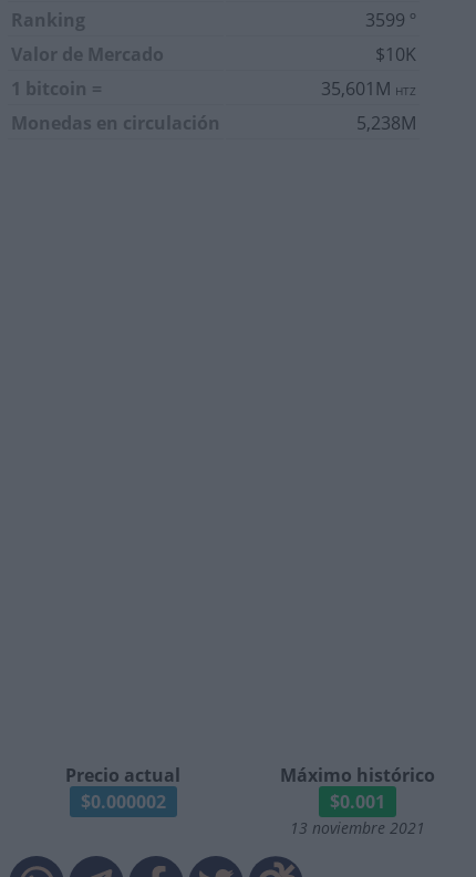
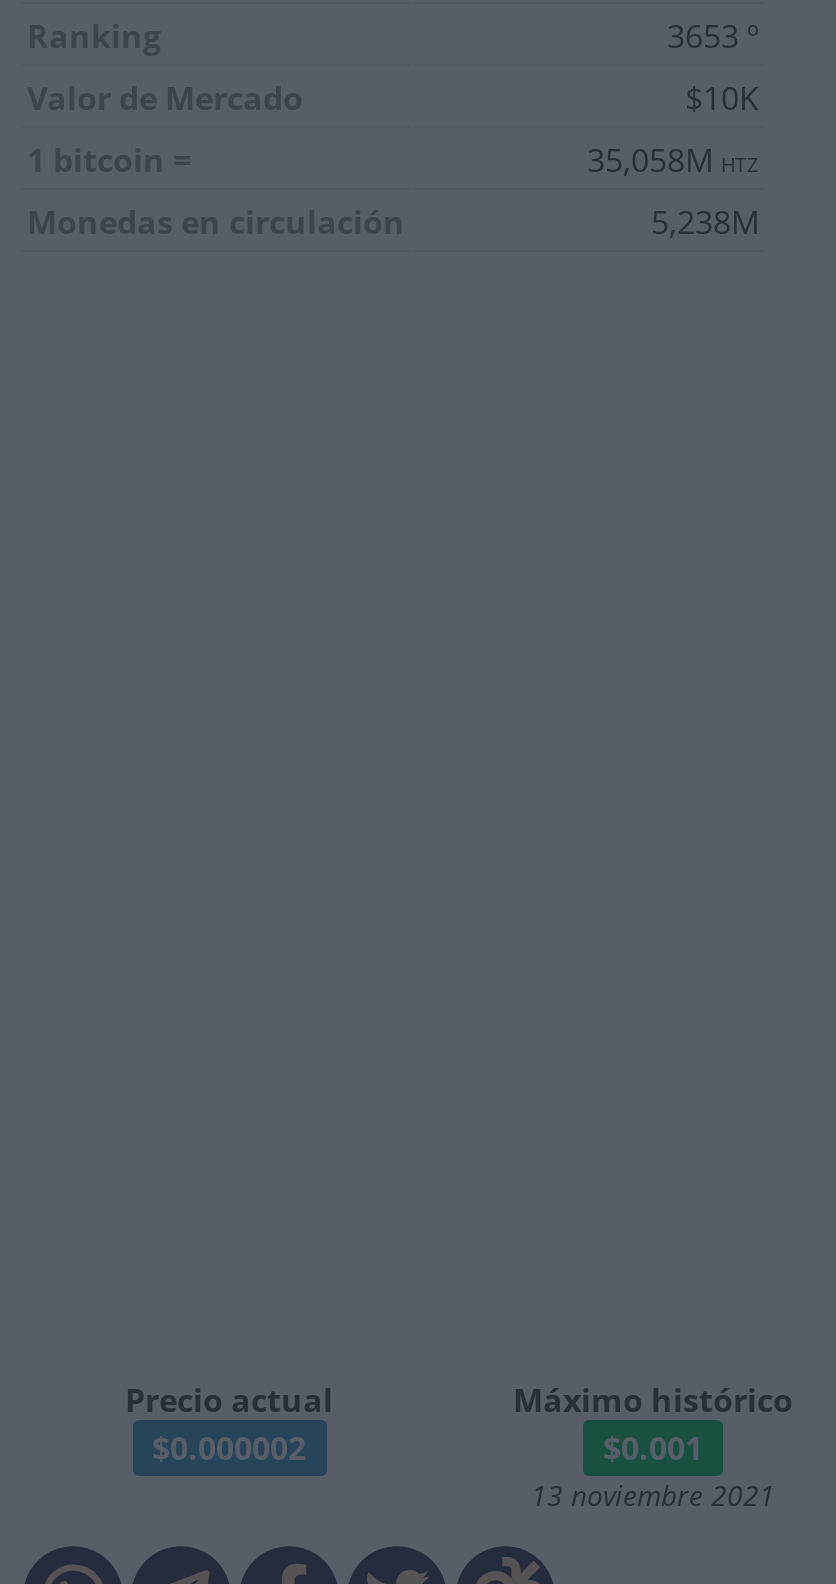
- 3599 º
+ 3653 º

- 35,601M HTZ
+ 35,058M HTZ
